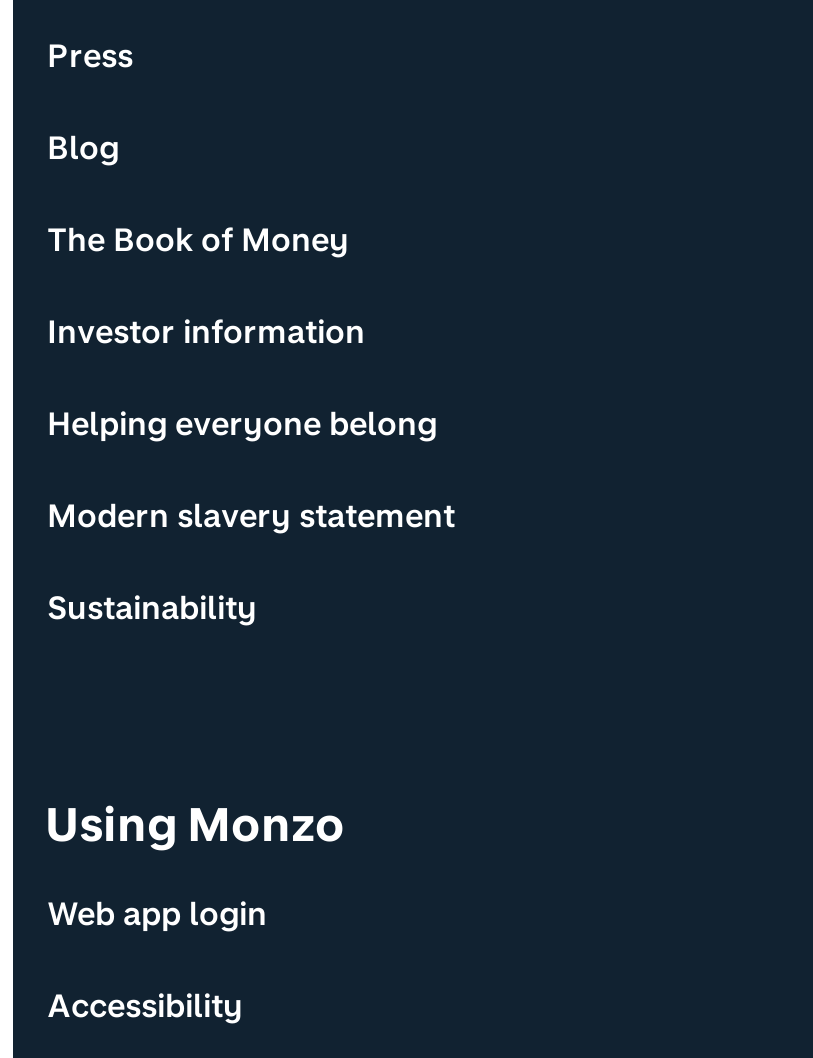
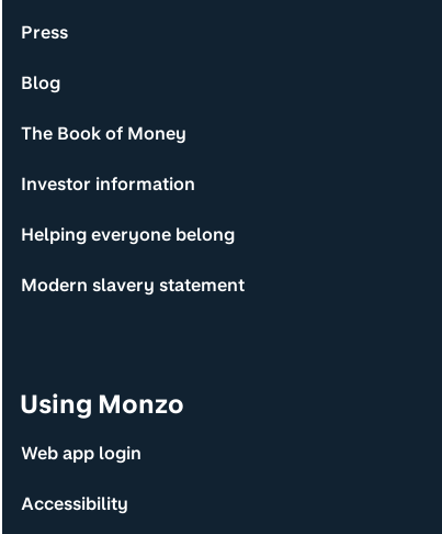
- Sustainability
